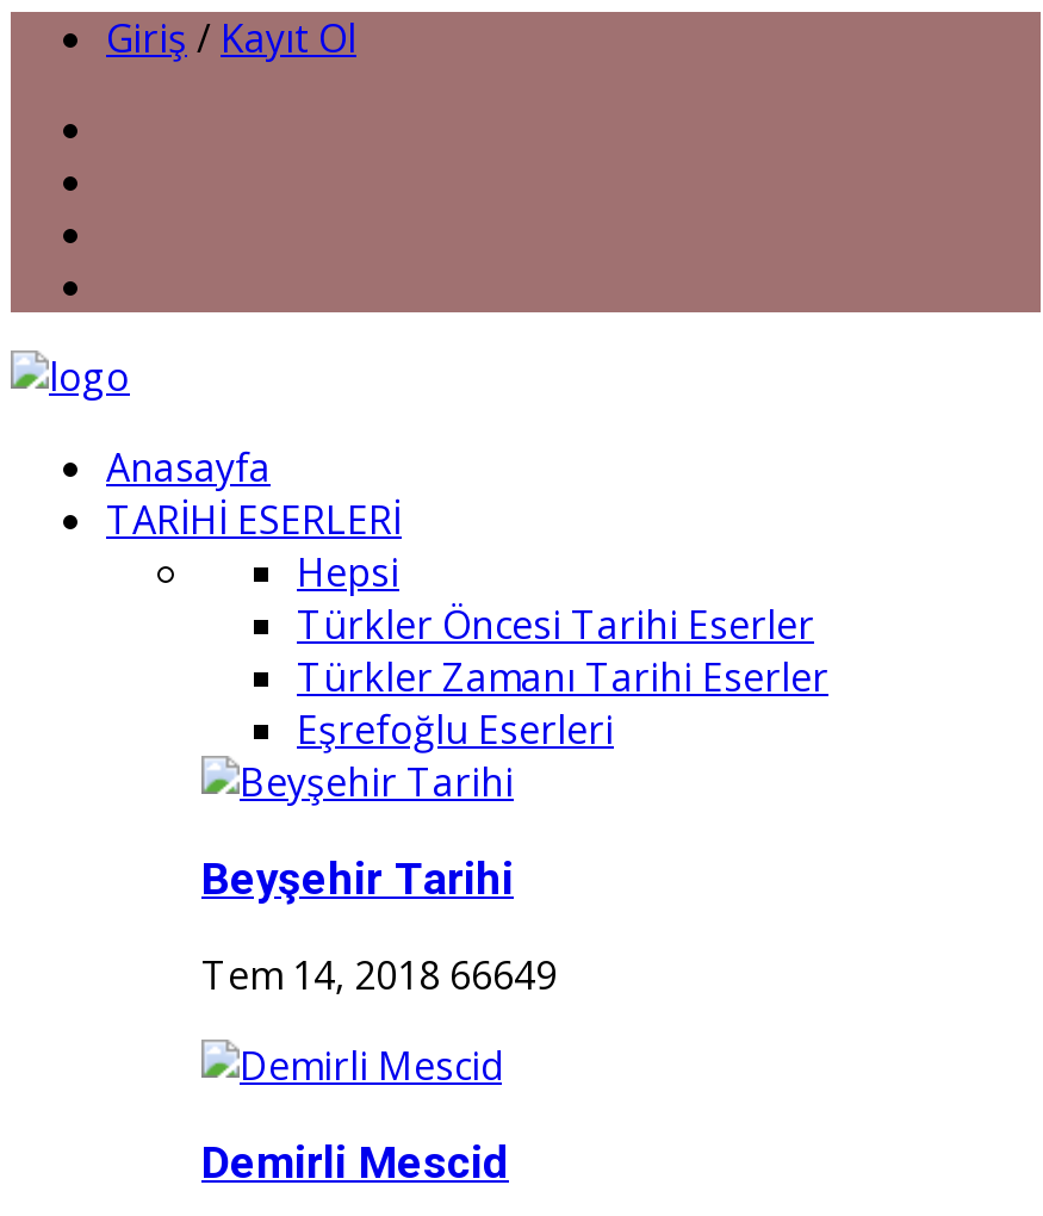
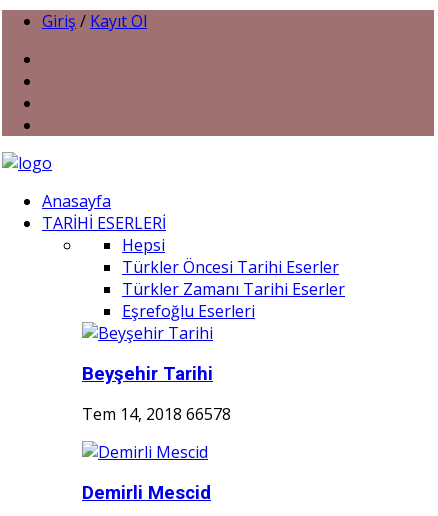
- Tem 14, 2018 66649
+ Tem 14, 2018 66578
